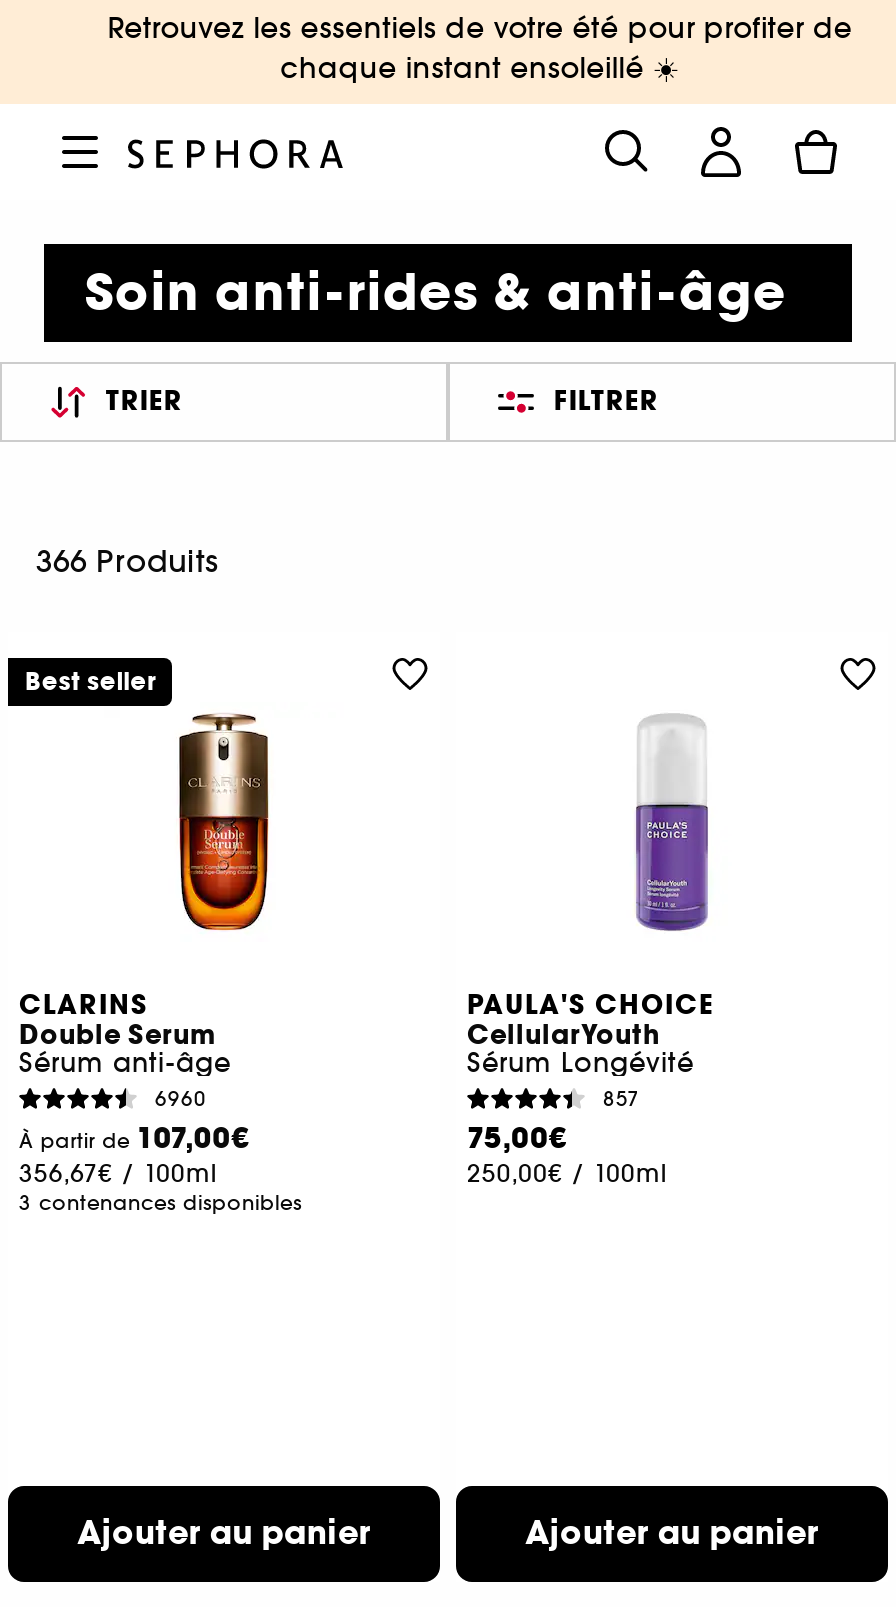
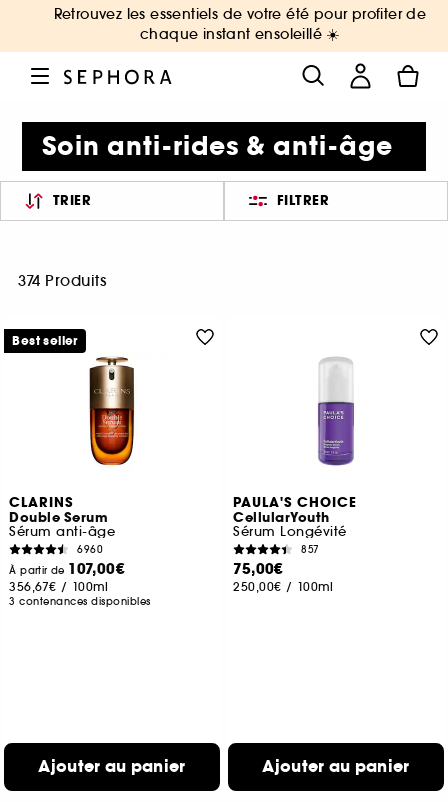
- 366 Produits
+ 374 Produits
